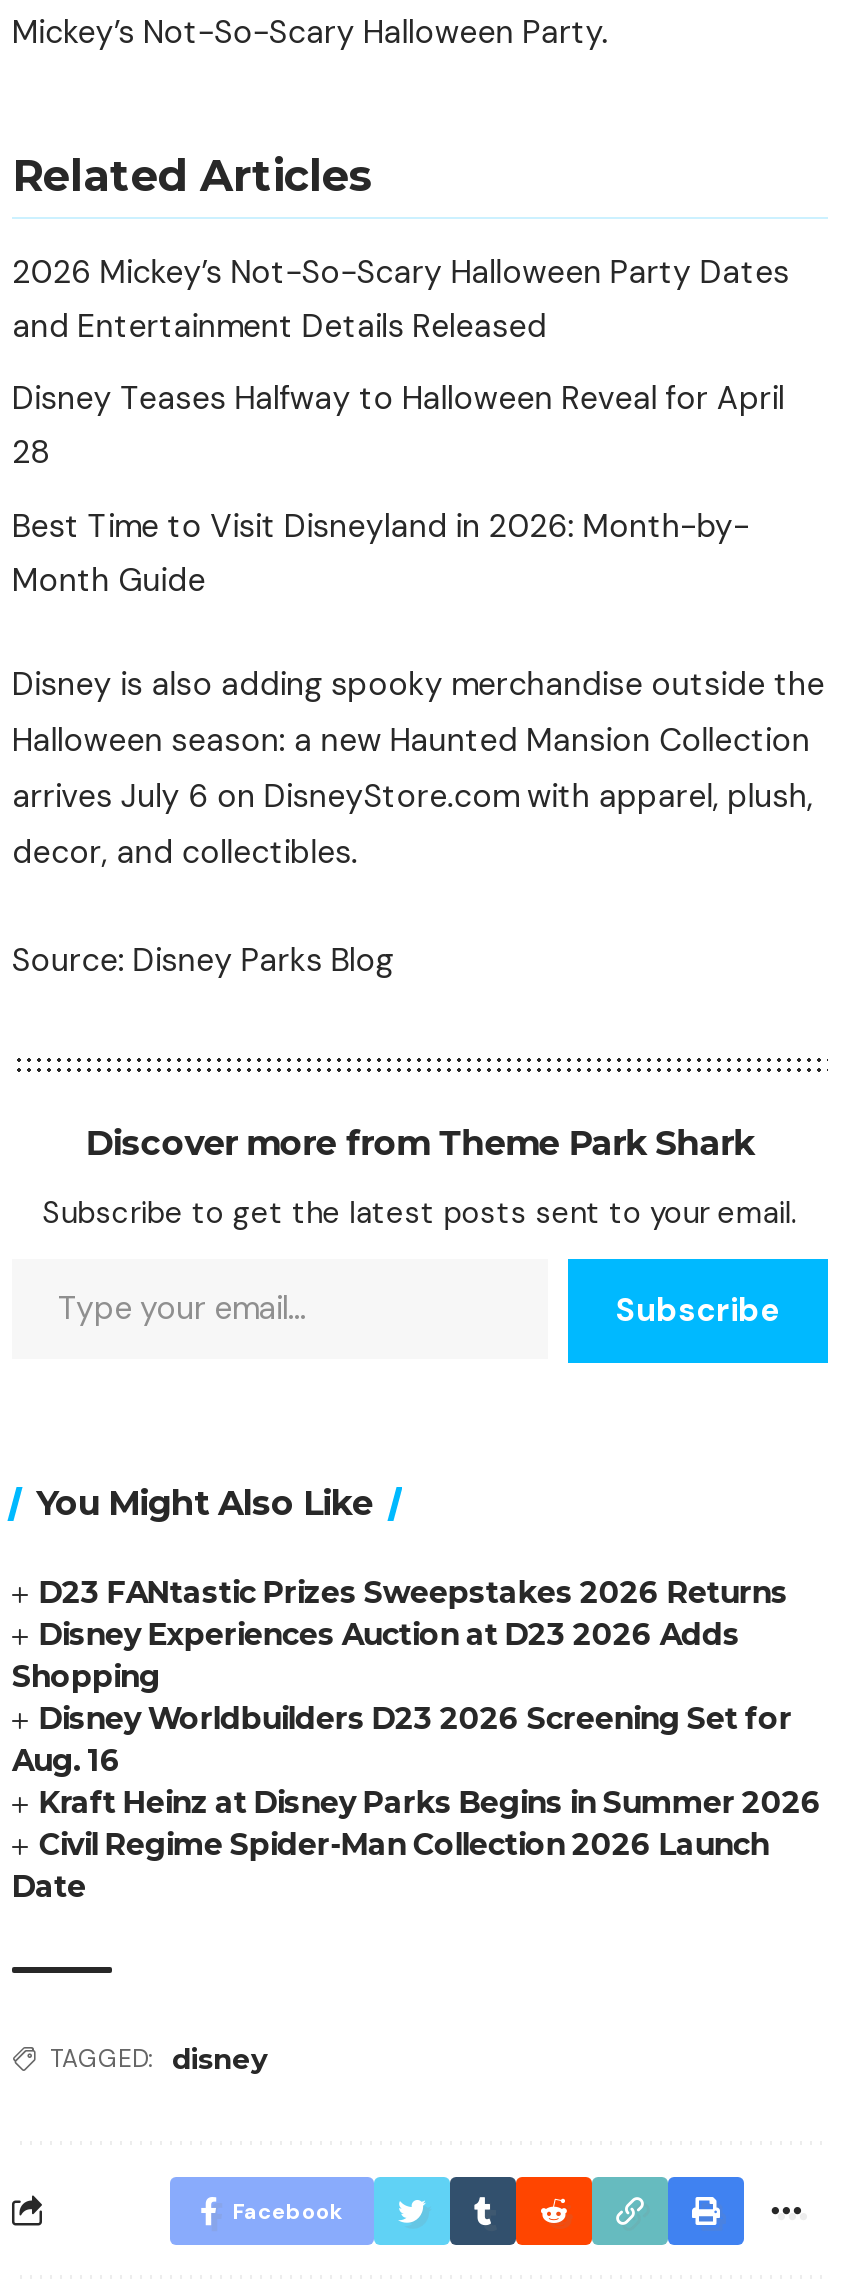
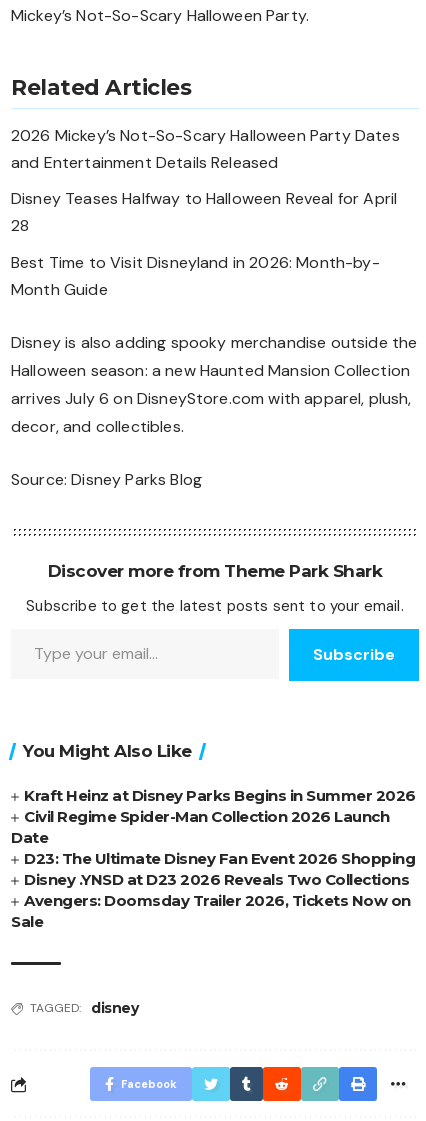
- D23 FANtastic Prizes Sweepstakes 2026 Returns
- Disney Experiences Auction at D23 2026 Adds
- Shopping
- Disney Worldbuilders D23 2026 Screening Set for
- Aug. 16

moved up: Kraft Heinz at Disney Parks Begins in Summer 2026 | Civil Regime Spider-Man Collection 2026 Launch | Date

+ D23: The Ultimate Disney Fan Event 2026 Shopping
+ Disney .YNSD at D23 2026 Reveals Two Collections
+ Avengers: Doomsday Trailer 2026, Tickets Now on
+ Sale
